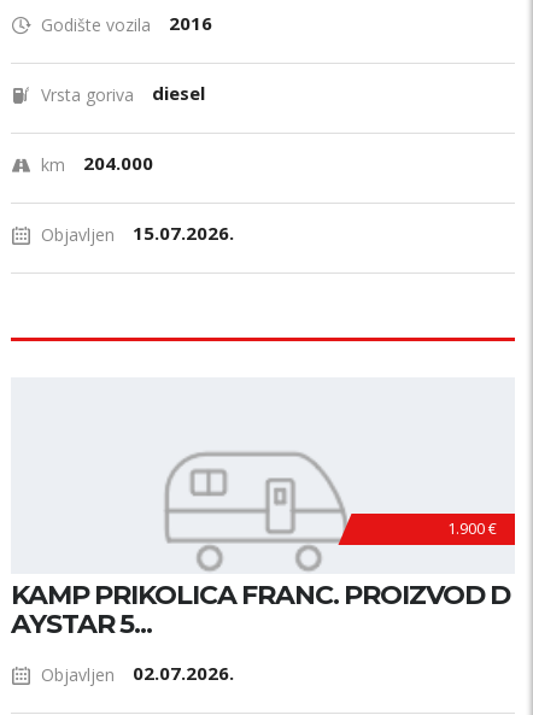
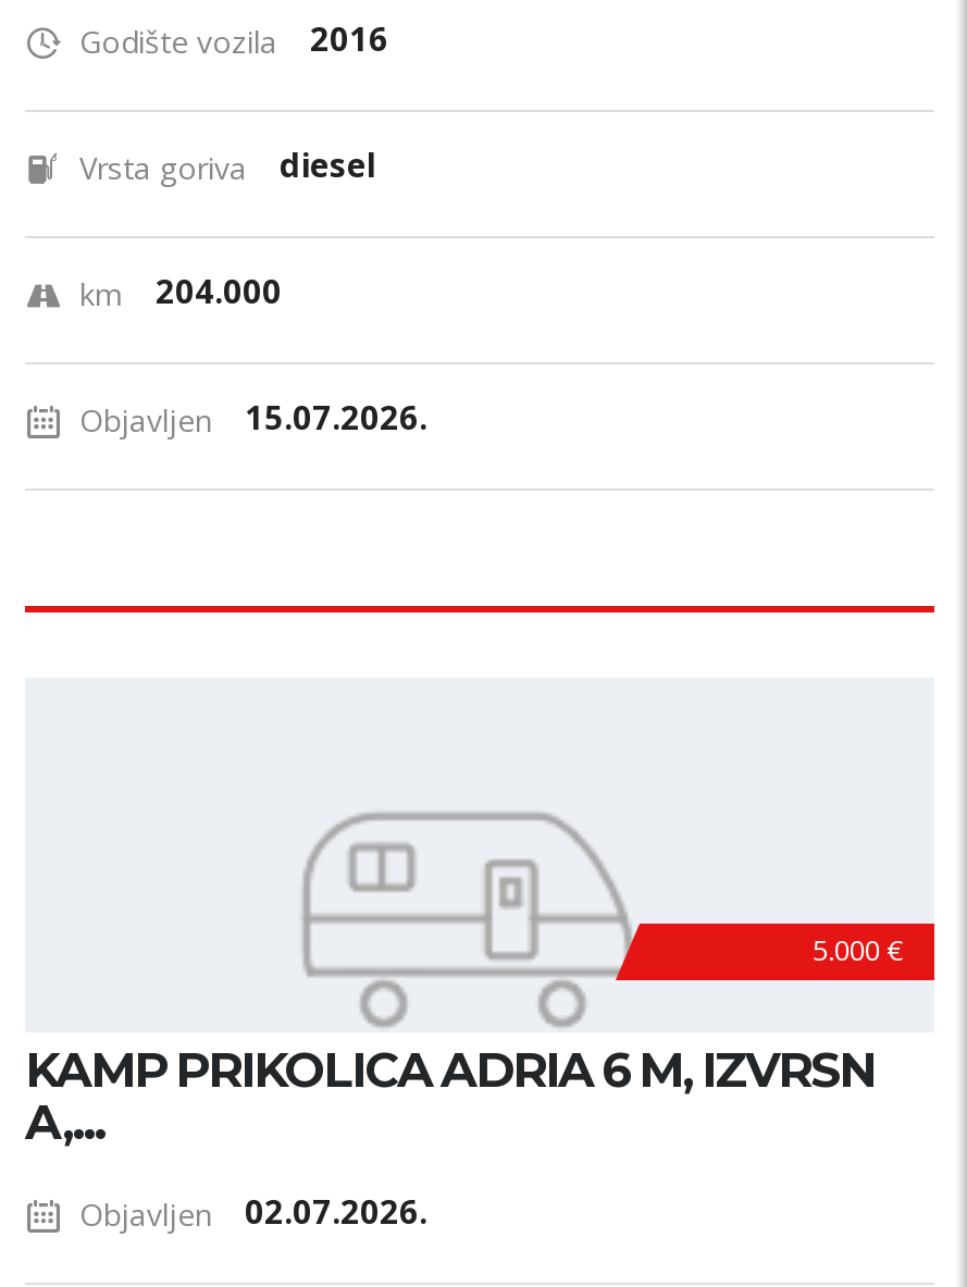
- 1.900 €
+ 5.000 €

- KAMP PRIKOLICA FRANC. PROIZVOD D
- AYSTAR 5...
+ KAMP PRIKOLICA ADRIA 6 M, IZVRSN
+ A,...
